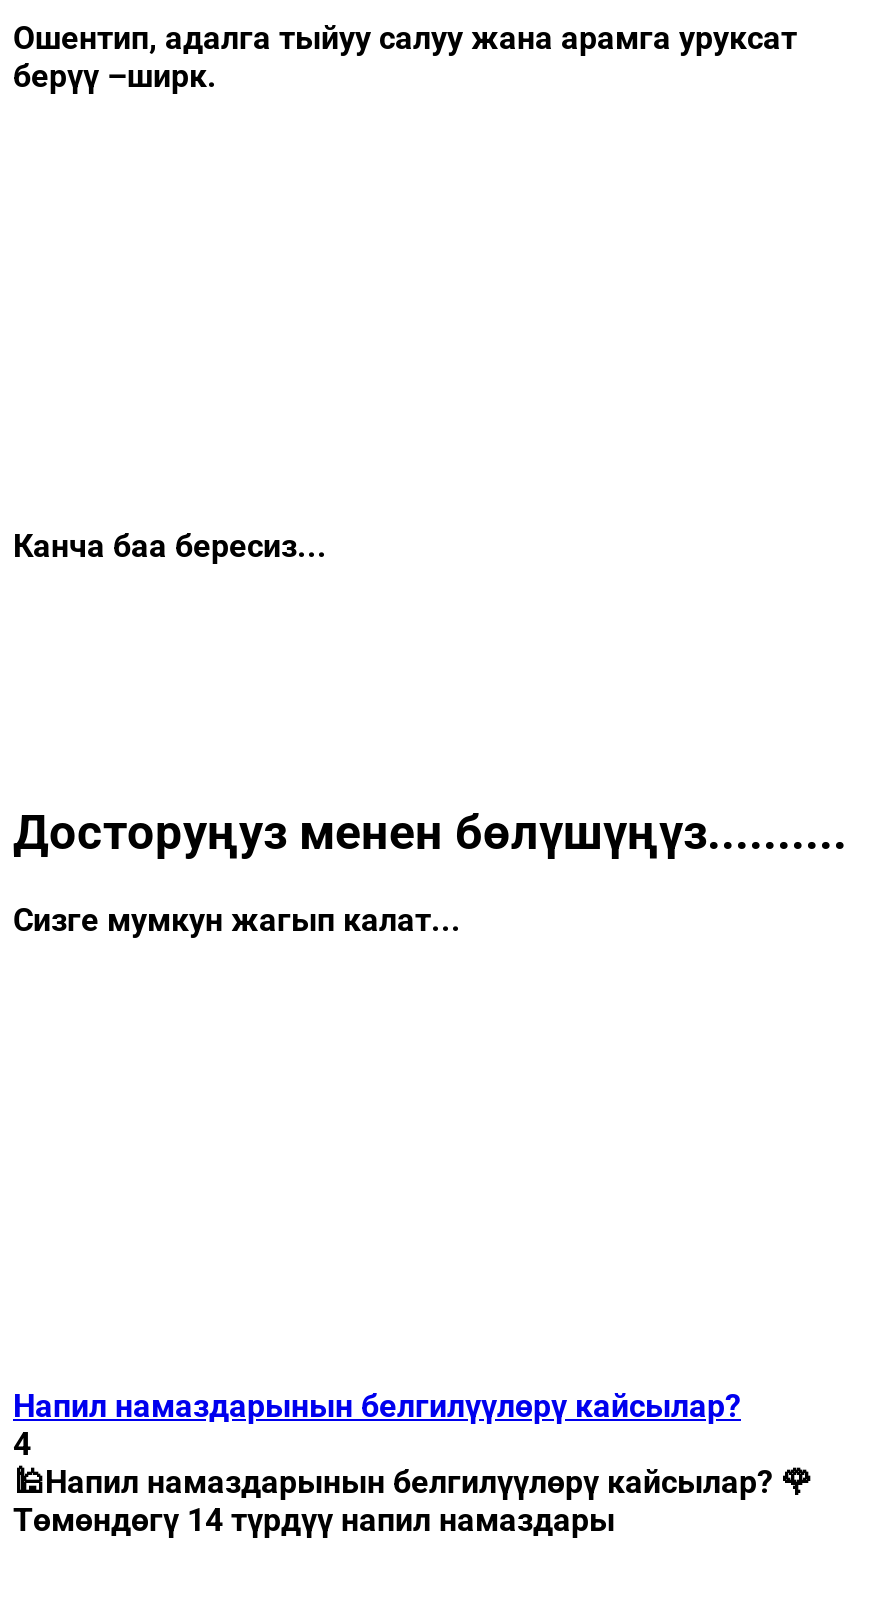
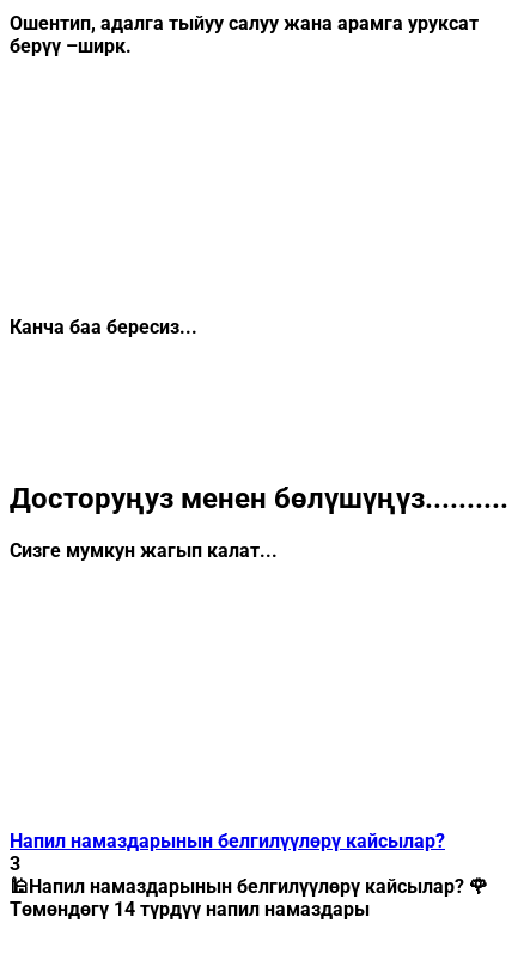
- 4
+ 3
